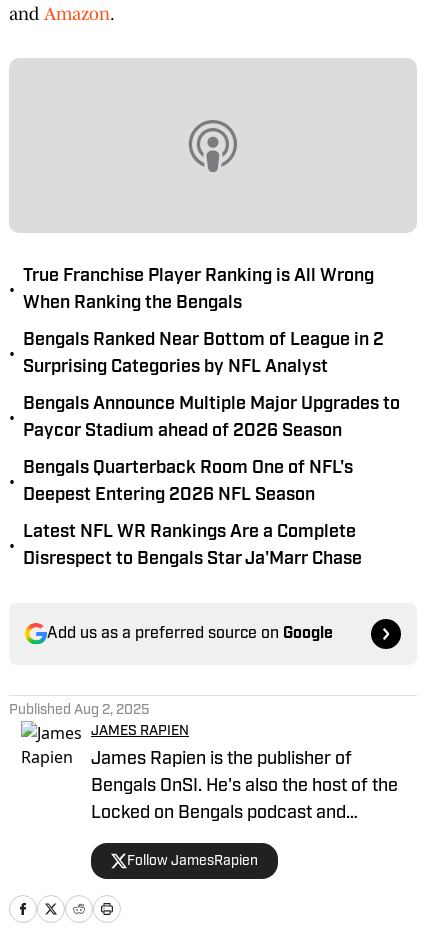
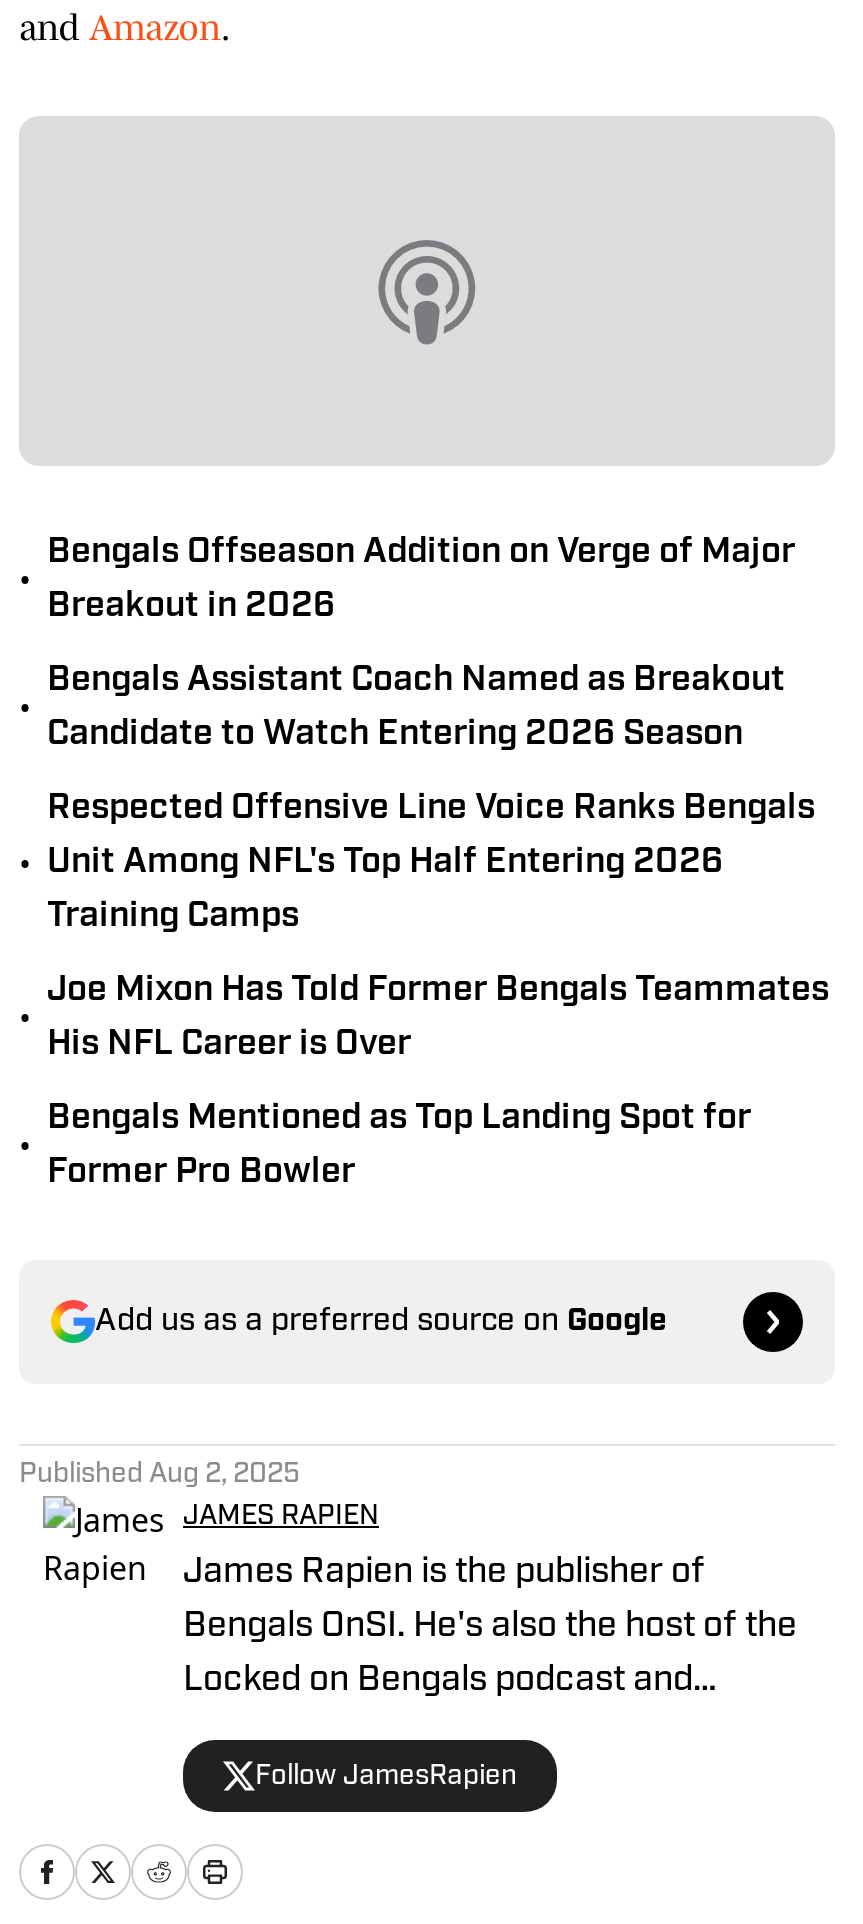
- True Franchise Player Ranking is All Wrong
- When Ranking the Bengals
+ Bengals Offseason Addition on Verge of Major
+ Breakout in 2026

- Bengals Ranked Near Bottom of League in 2
- Surprising Categories by NFL Analyst
+ Bengals Assistant Coach Named as Breakout
+ Candidate to Watch Entering 2026 Season

- Bengals Announce Multiple Major Upgrades to
- Paycor Stadium ahead of 2026 Season
+ Respected Offensive Line Voice Ranks Bengals
+ Unit Among NFL's Top Half Entering 2026
+ Training Camps

- Bengals Quarterback Room One of NFL's
- Deepest Entering 2026 NFL Season
+ Joe Mixon Has Told Former Bengals Teammates
+ His NFL Career is Over

- Latest NFL WR Rankings Are a Complete
- Disrespect to Bengals Star Ja'Marr Chase
+ Bengals Mentioned as Top Landing Spot for
+ Former Pro Bowler
